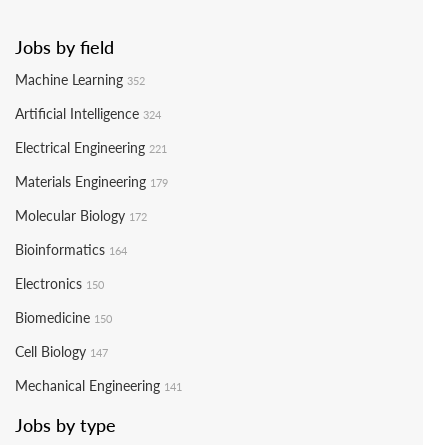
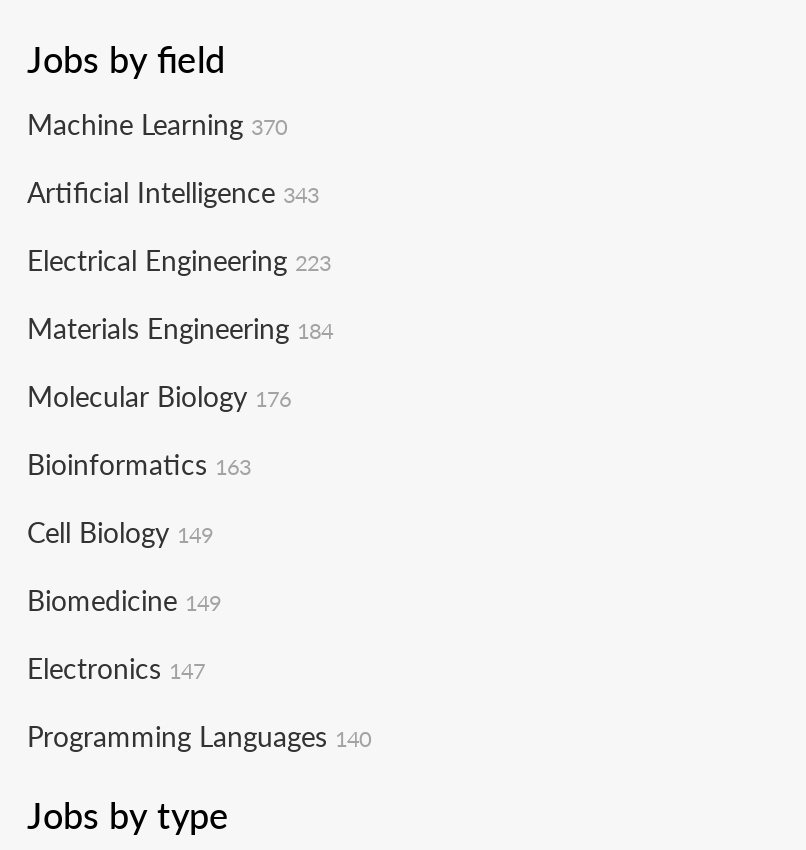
- Machine Learning 352
+ Machine Learning 370

- Artificial Intelligence 324
+ Artificial Intelligence 343

- Electrical Engineering 221
+ Electrical Engineering 223

- Materials Engineering 179
+ Materials Engineering 184

- Molecular Biology 172
+ Molecular Biology 176

- Bioinformatics 164
+ Bioinformatics 163

- Electronics 150
+ Cell Biology 149

- Biomedicine 150
+ Biomedicine 149

- Cell Biology 147
+ Electronics 147

- Mechanical Engineering 141
+ Programming Languages 140
